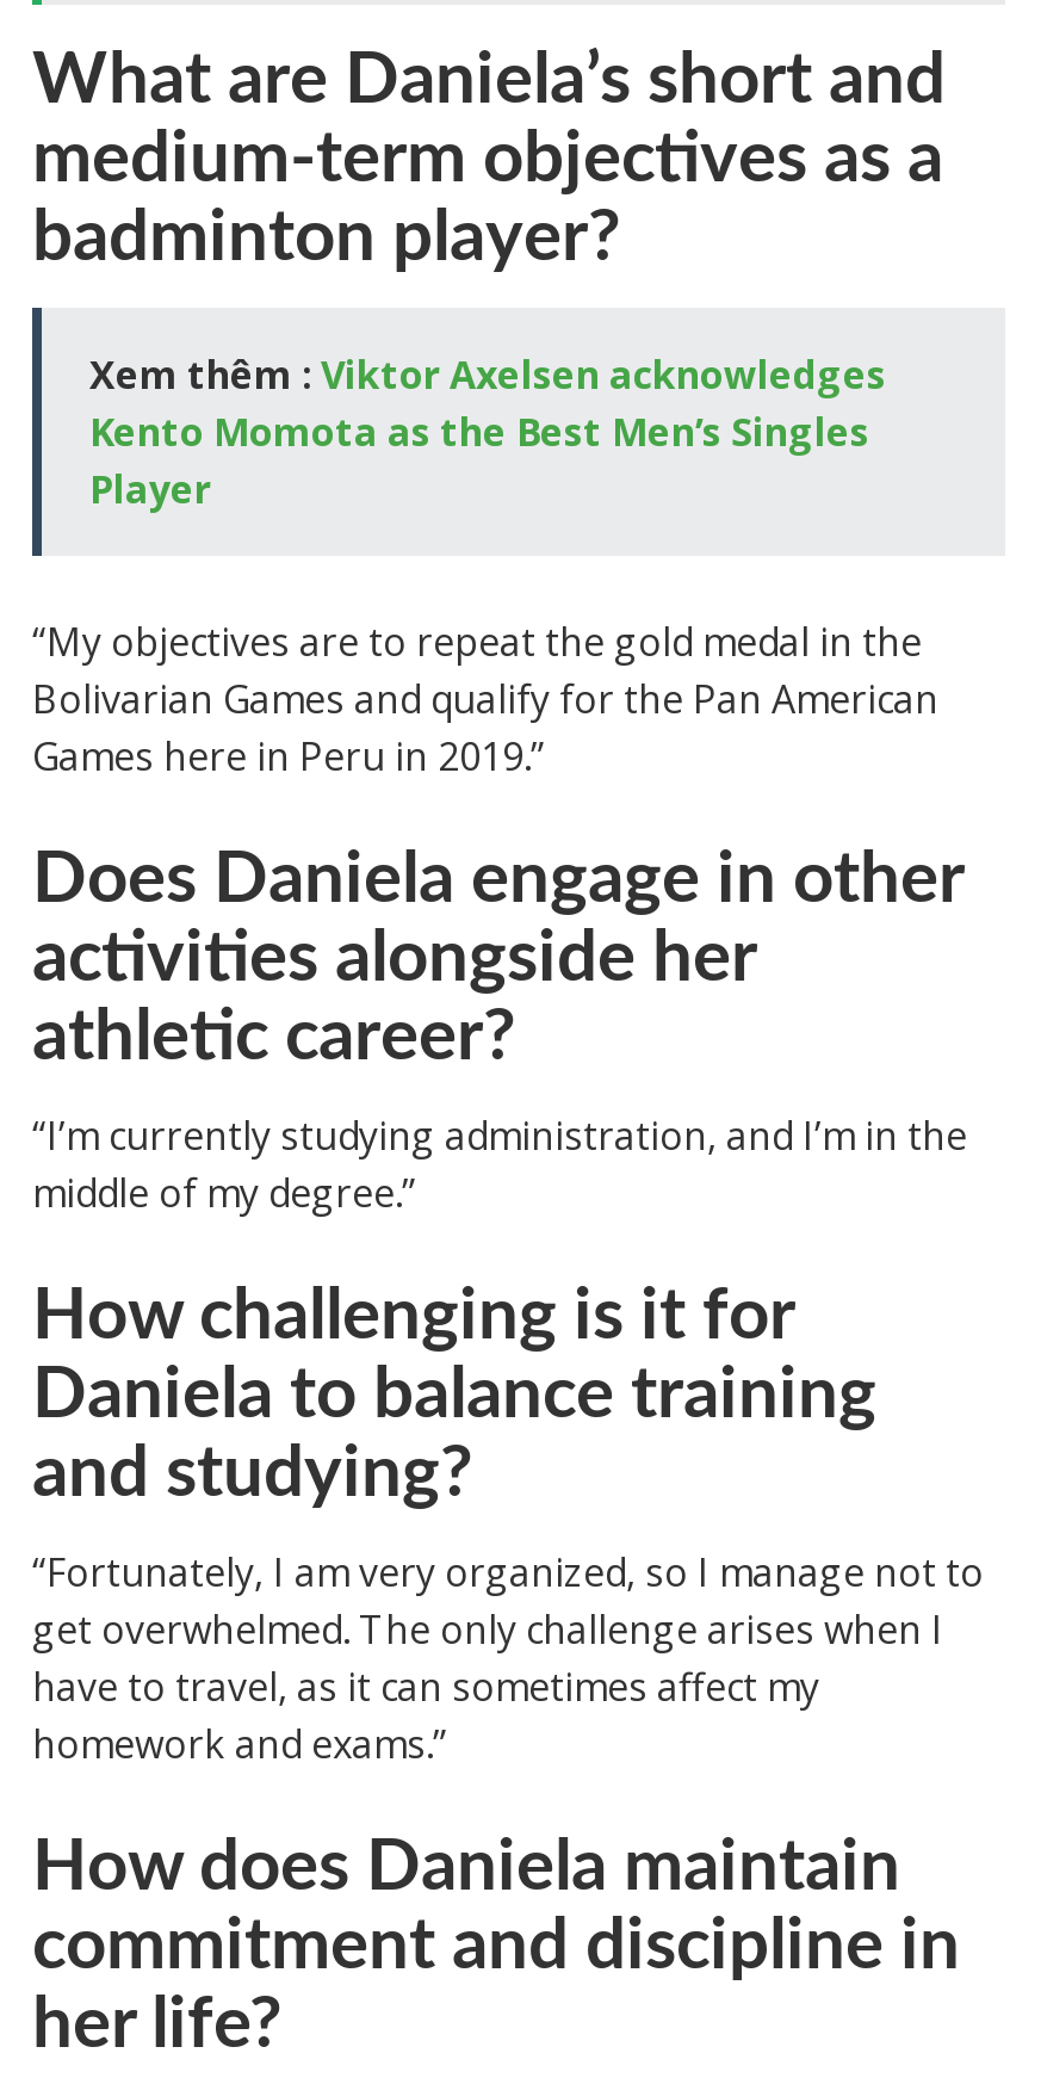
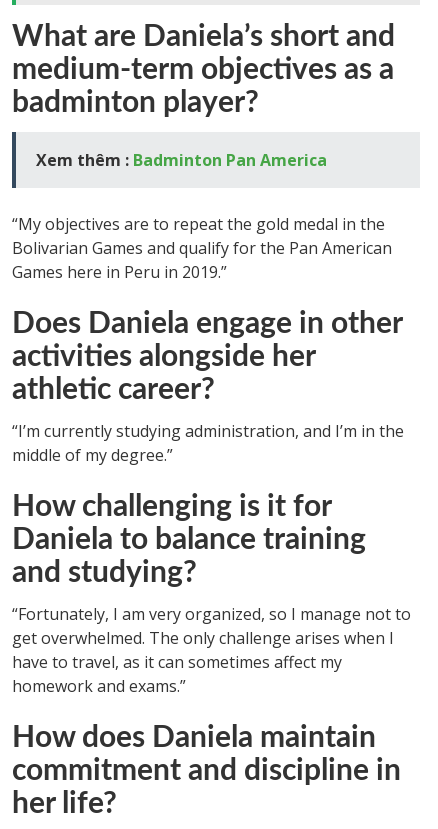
- Xem thêm : Viktor Axelsen acknowledges
- Kento Momota as the Best Men’s Singles
- Player
+ Xem thêm : Badminton Pan America
